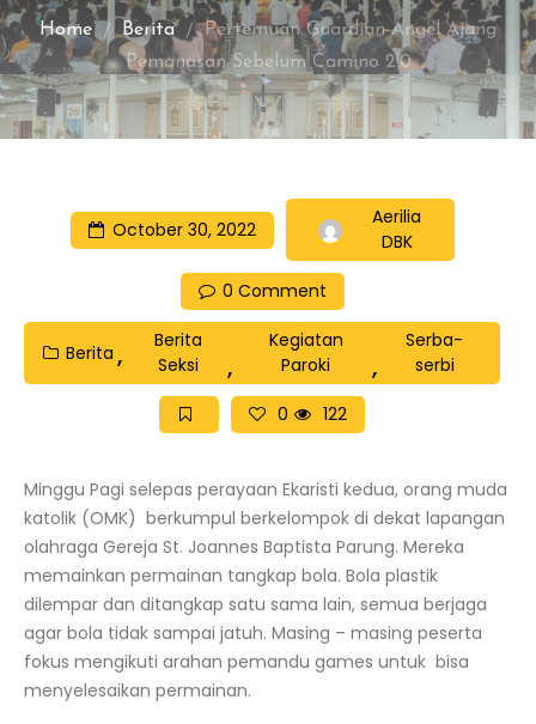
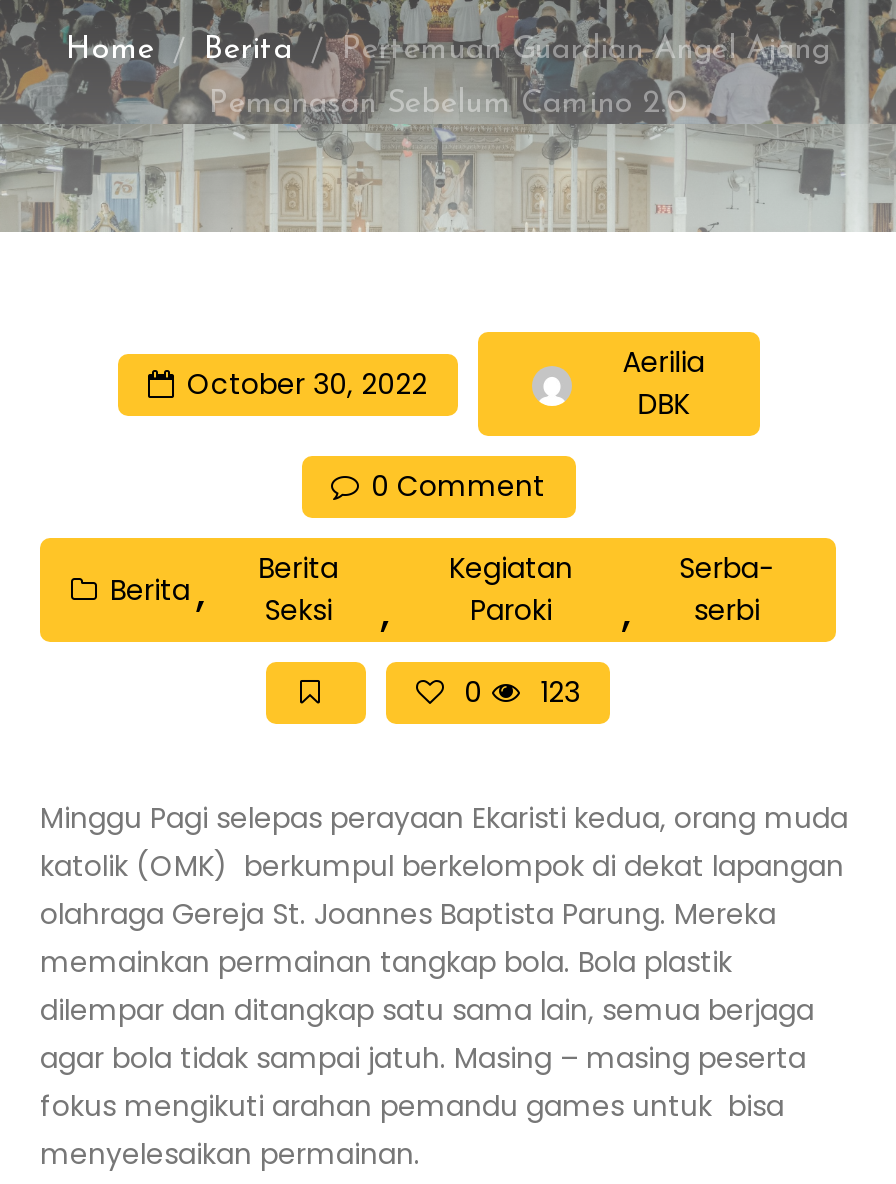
- 0 122
+ 0 123
